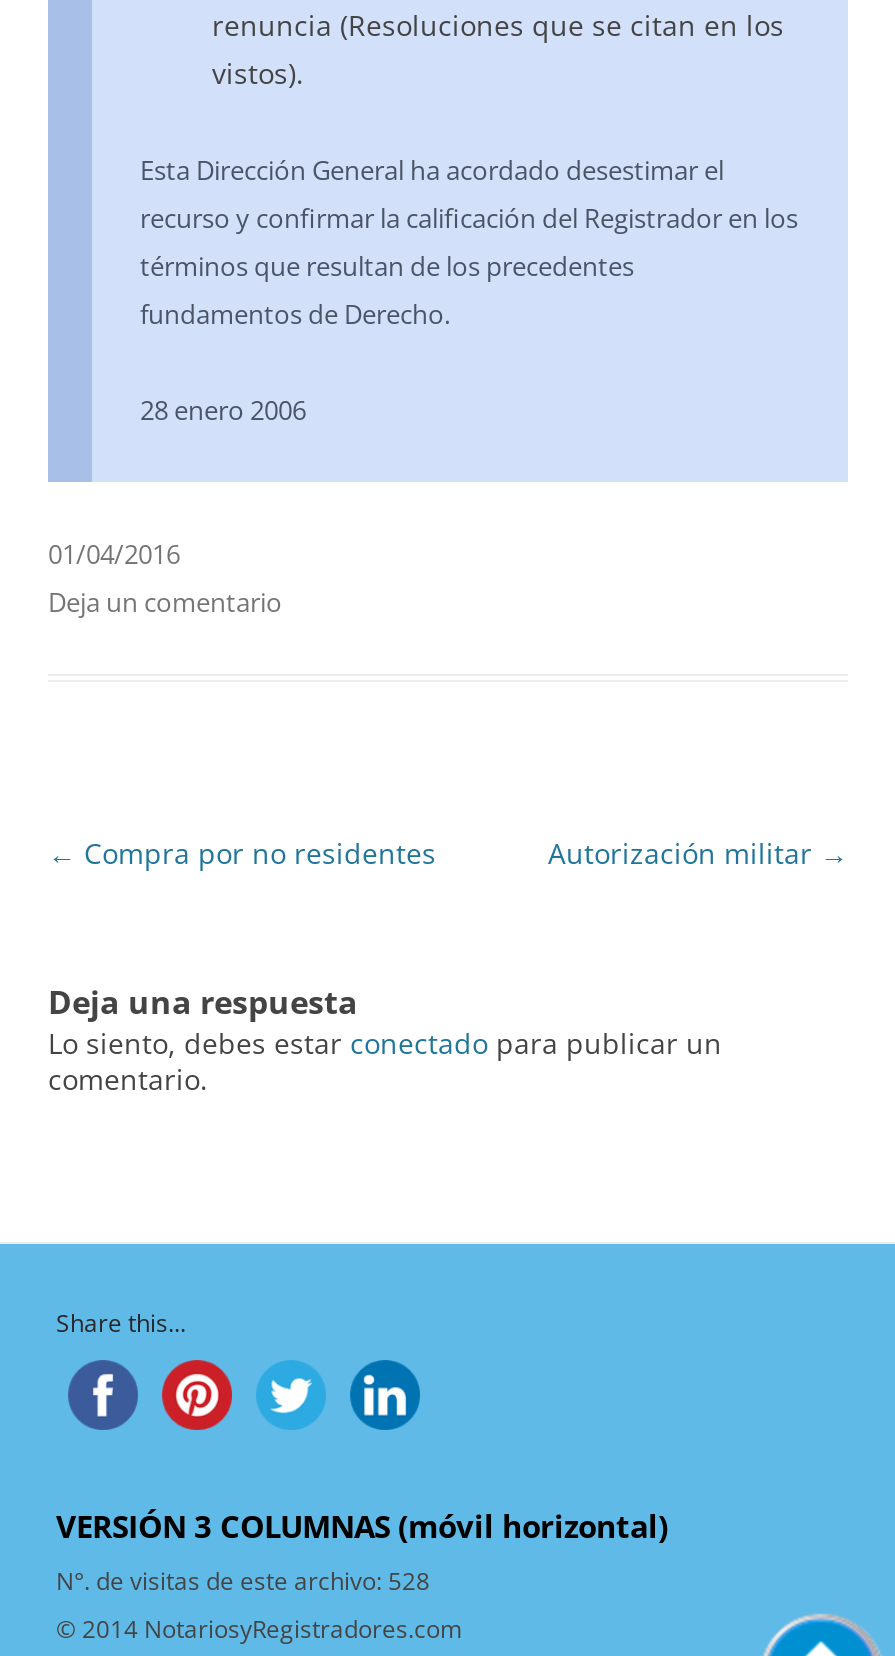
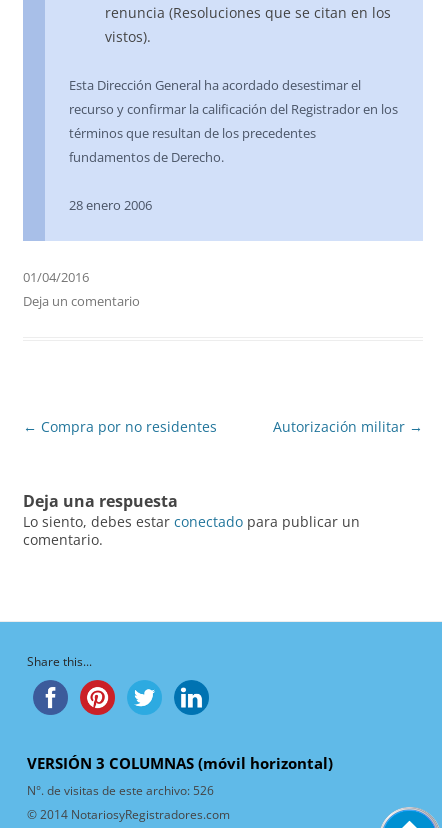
- N°. de visitas de este archivo: 528
+ N°. de visitas de este archivo: 526
